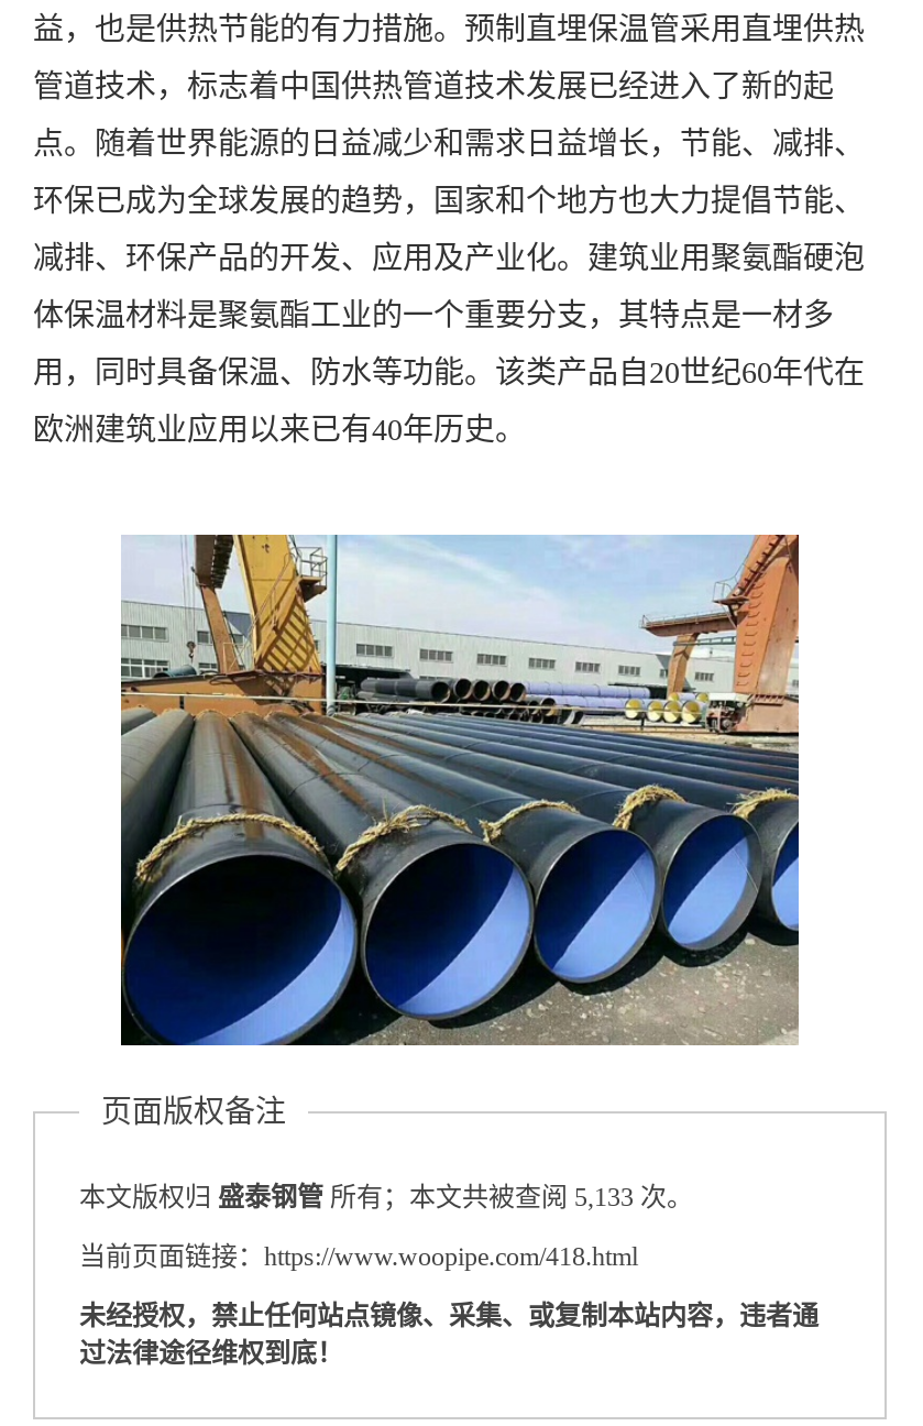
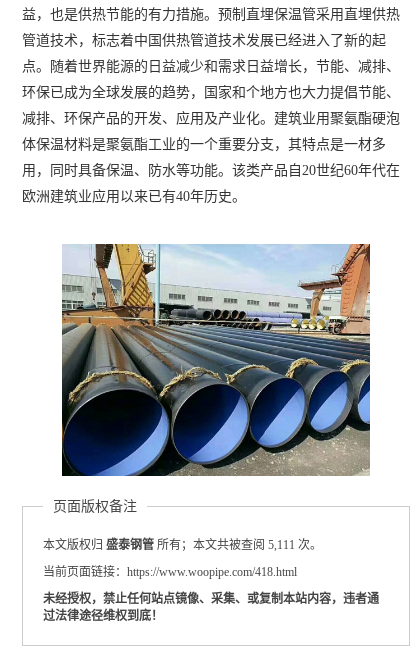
- 本文版权归盛泰钢管所有；本文共被查阅 5,133 次。
+ 本文版权归盛泰钢管所有；本文共被查阅 5,111 次。
